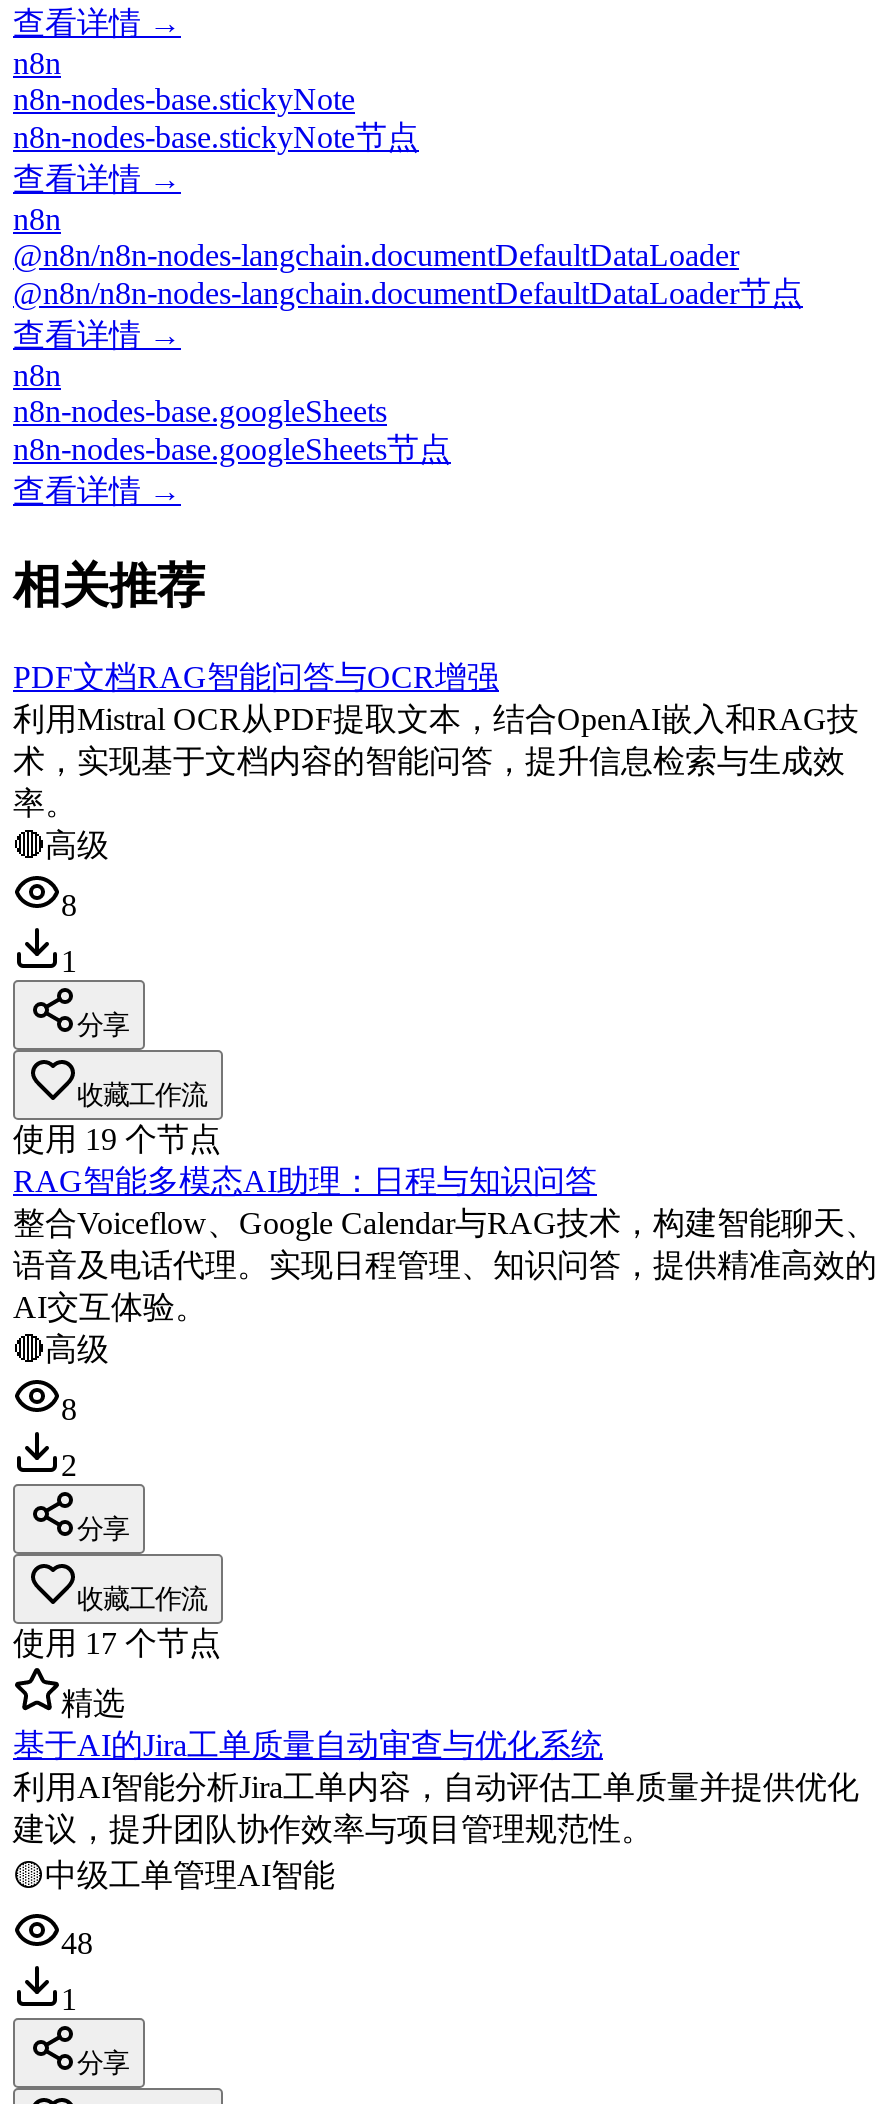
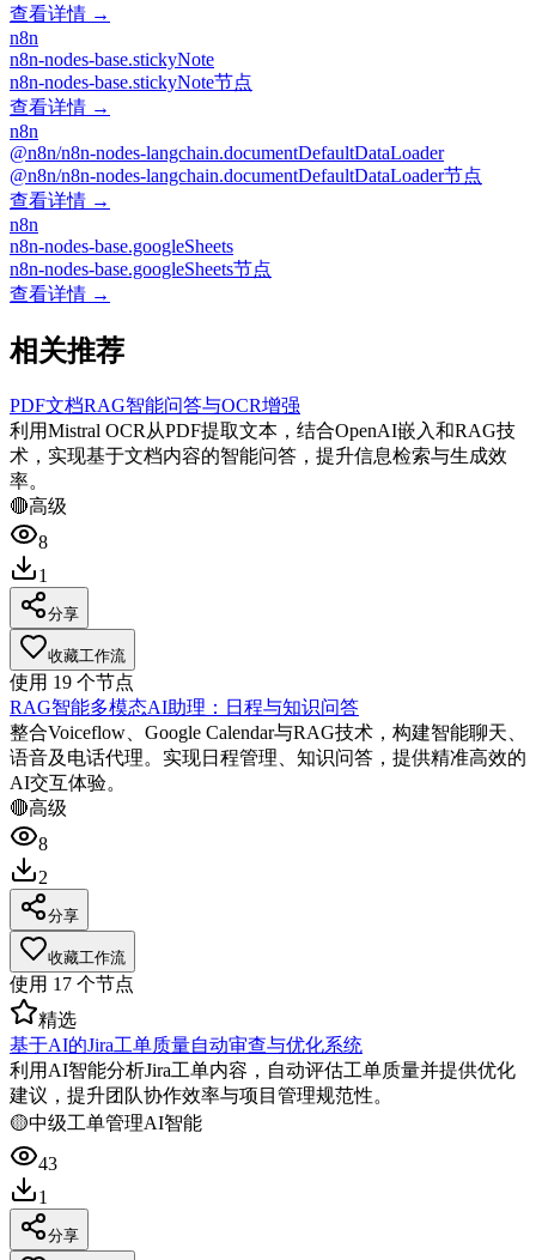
- 48
+ 43
